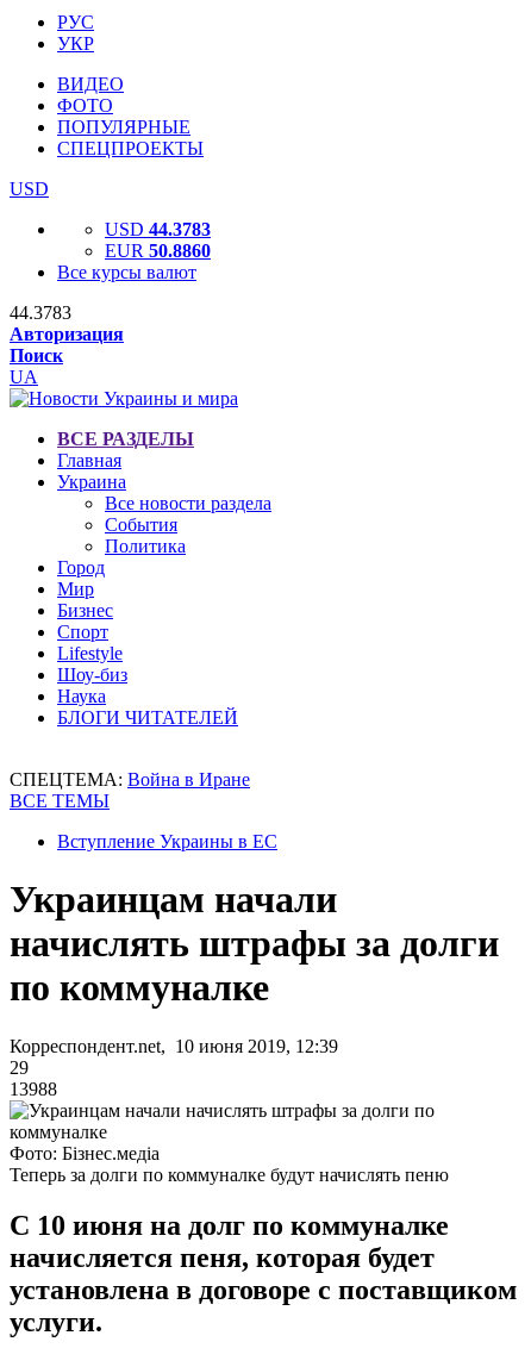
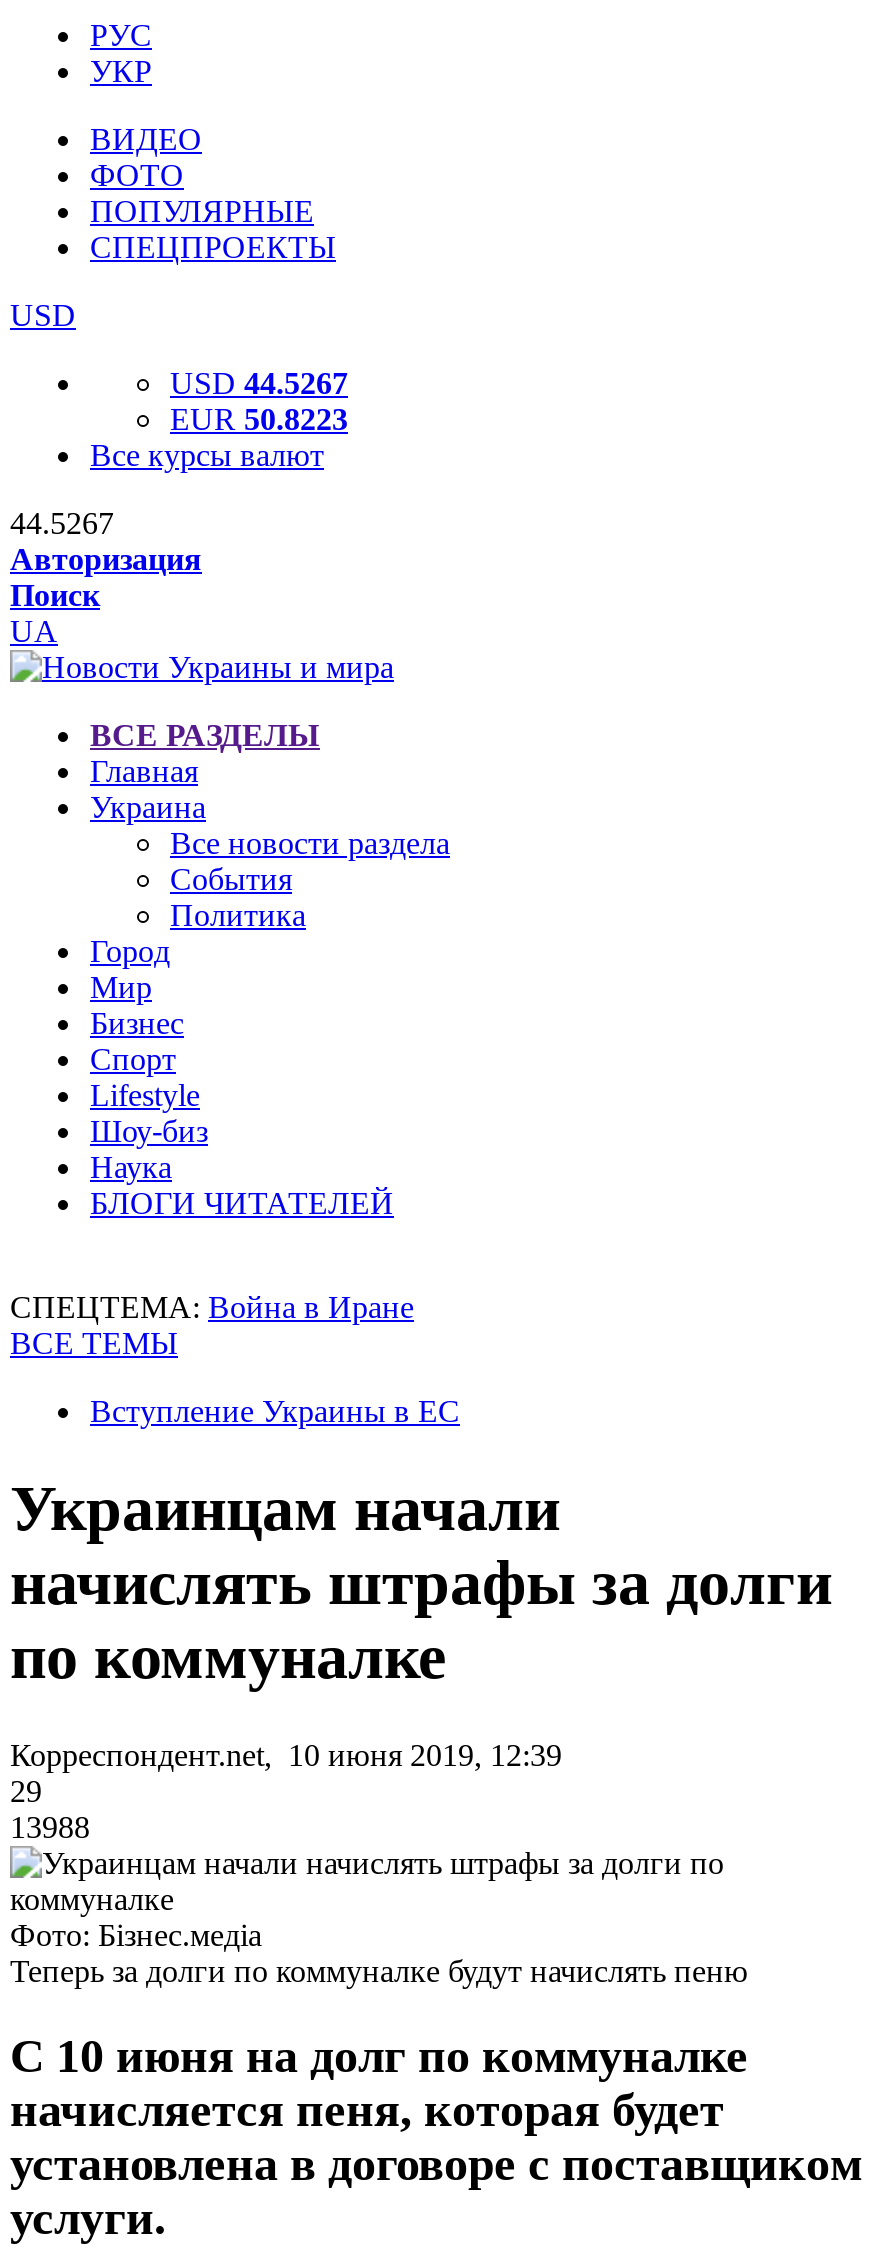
- USD 44.3783
+ USD 44.5267

- EUR 50.8860
+ EUR 50.8223

- 44.3783
+ 44.5267
